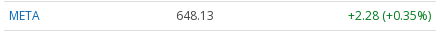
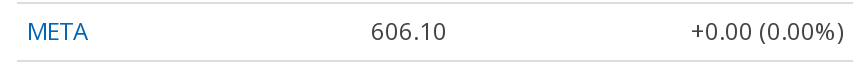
- 648.13
+ 606.10

- +2.28 (+0.35%)
+ +0.00 (0.00%)
